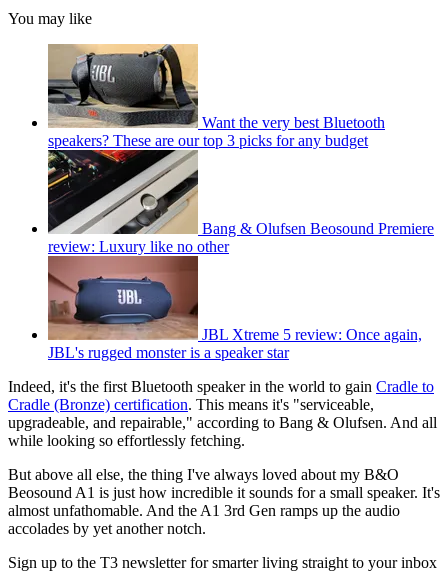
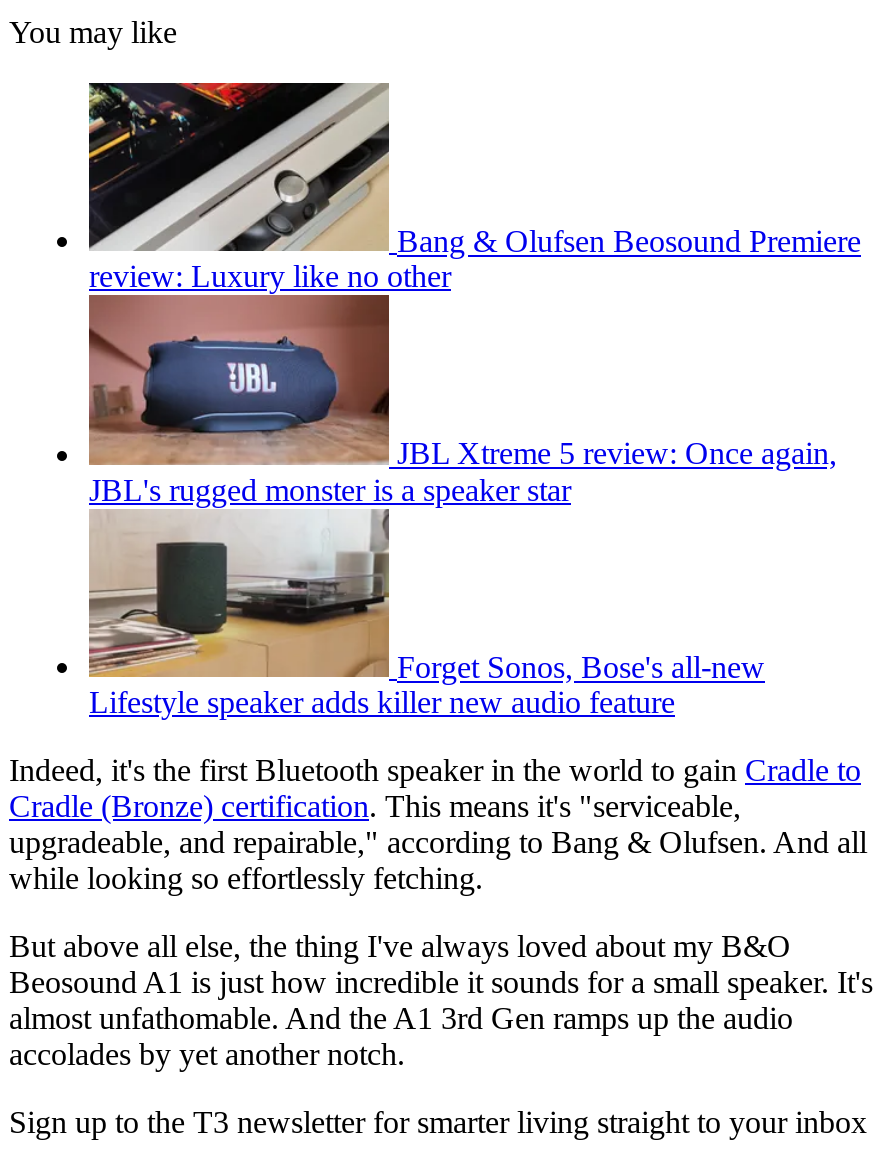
- [image]
- Want the very best Bluetooth
- speakers? These are our top 3 picks for any budget

moved up: [image] | Bang & Olufsen Beosound Premiere | review: Luxury like no other | JBL Xtreme 5 review: Once again, | JBL's rugged monster is a speaker star

+ [image]
+ Forget Sonos, Bose's all-new
+ Lifestyle speaker adds killer new audio feature
